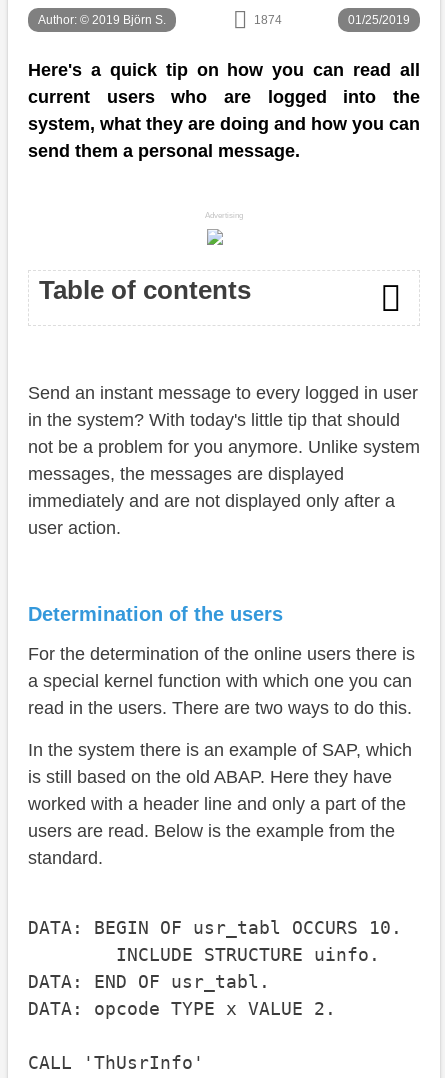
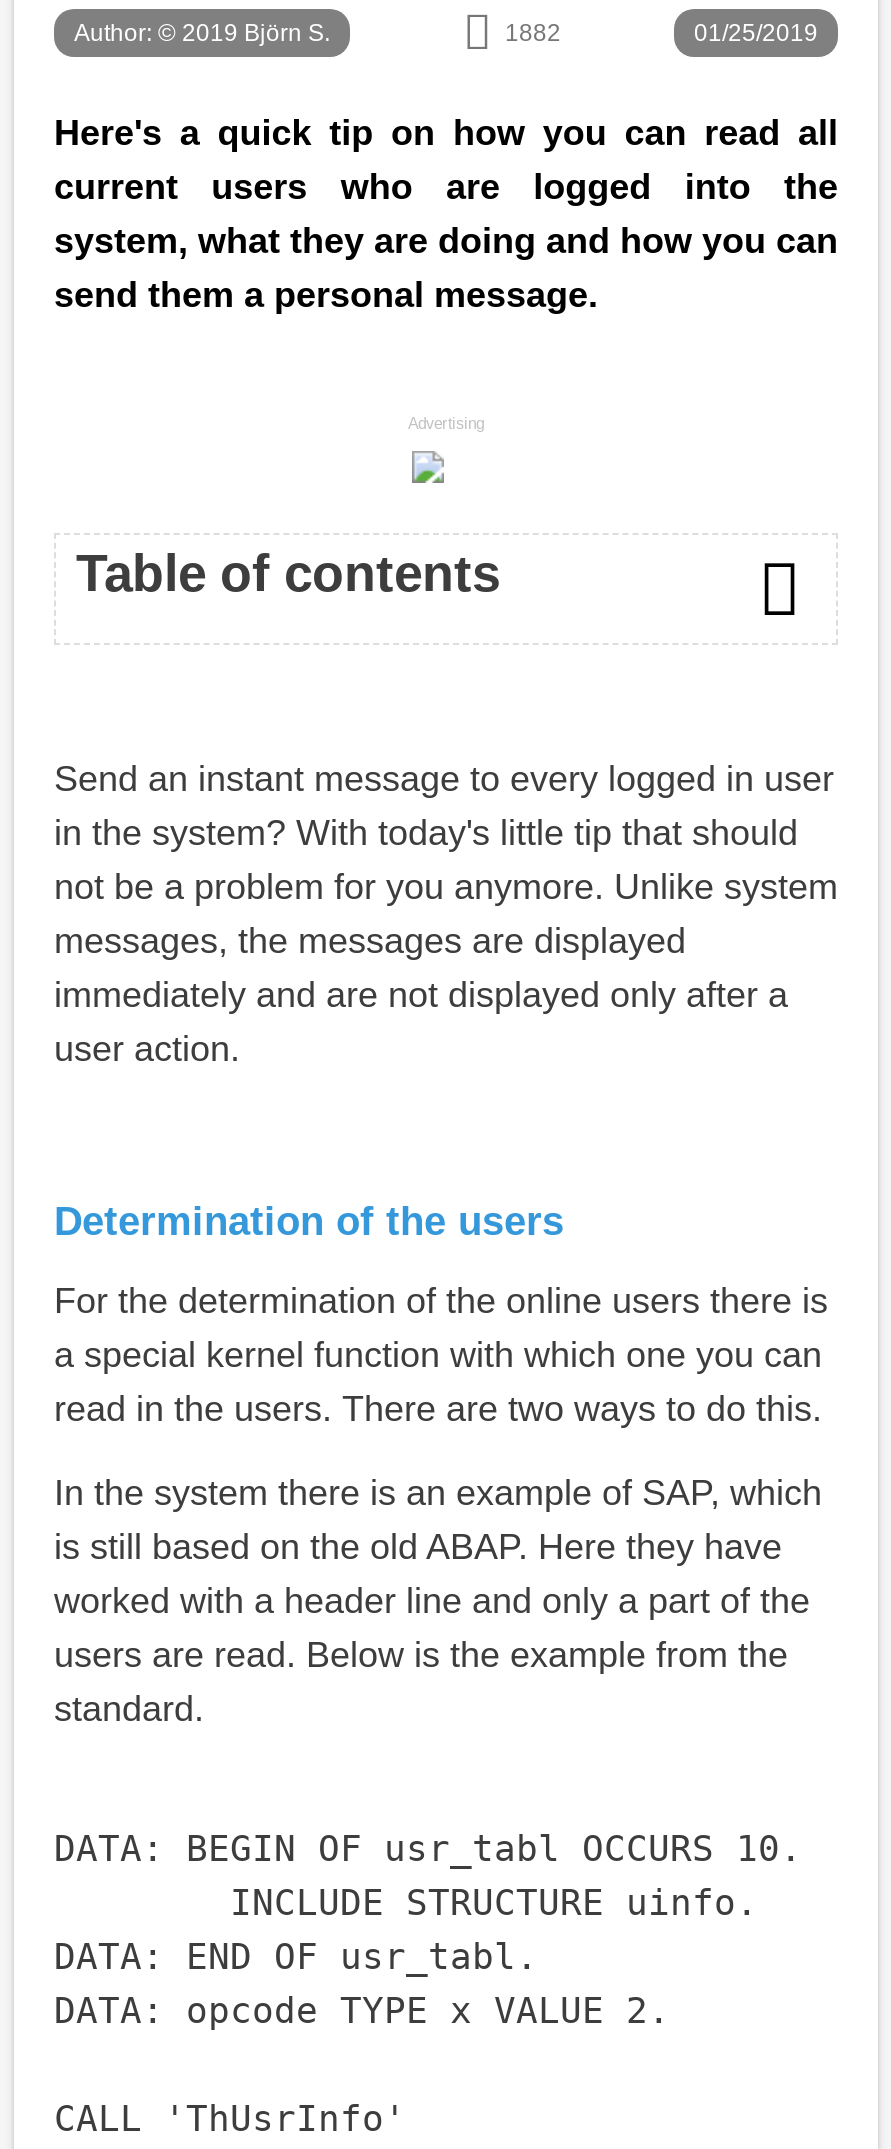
- 1874
+ 1882
